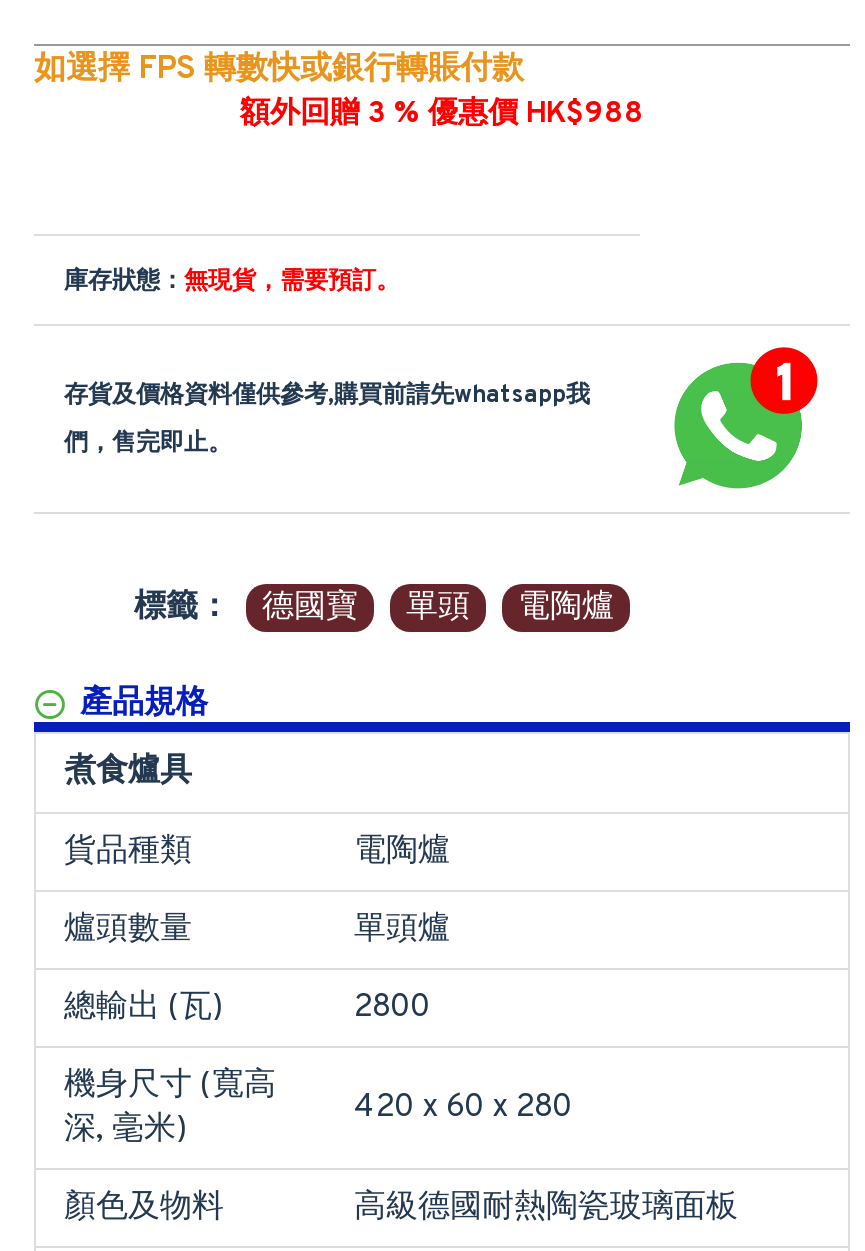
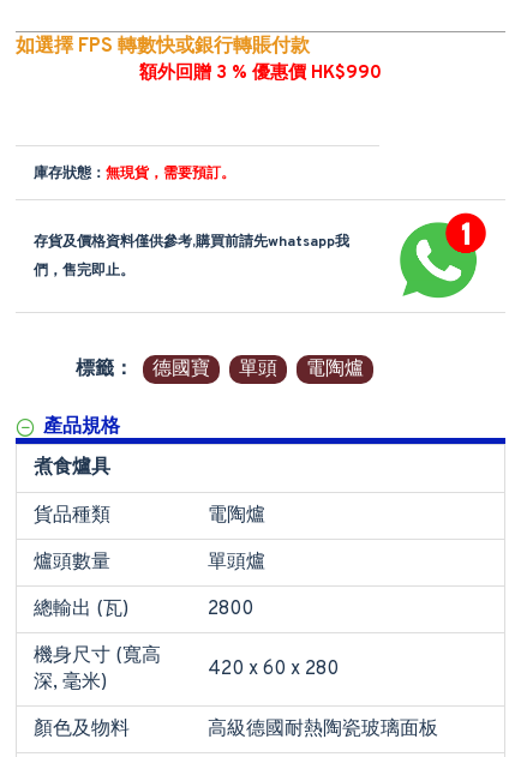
- 額外回贈 3 % 優惠價 HK$988
+ 額外回贈 3 % 優惠價 HK$990
